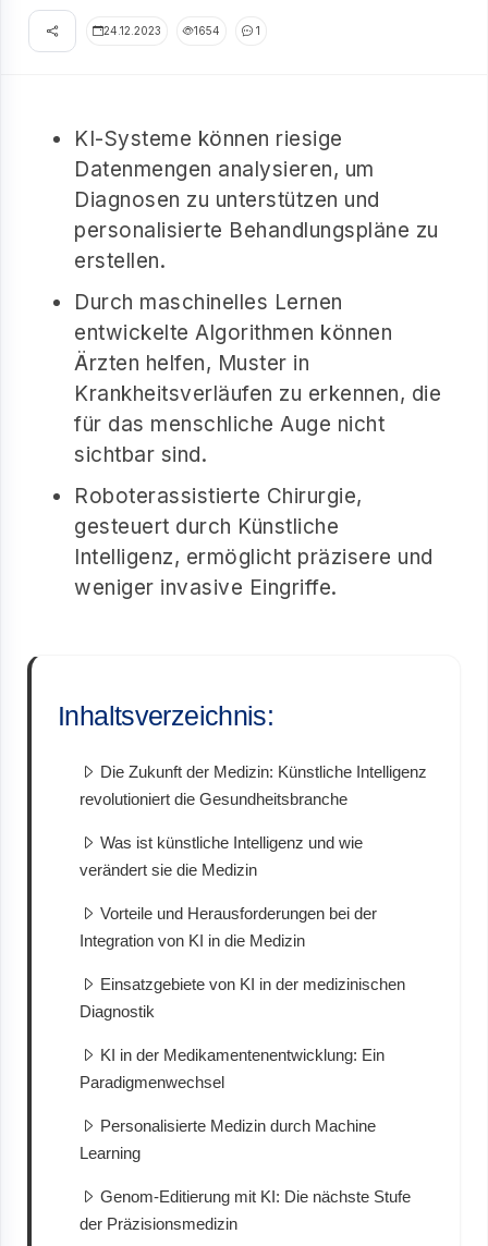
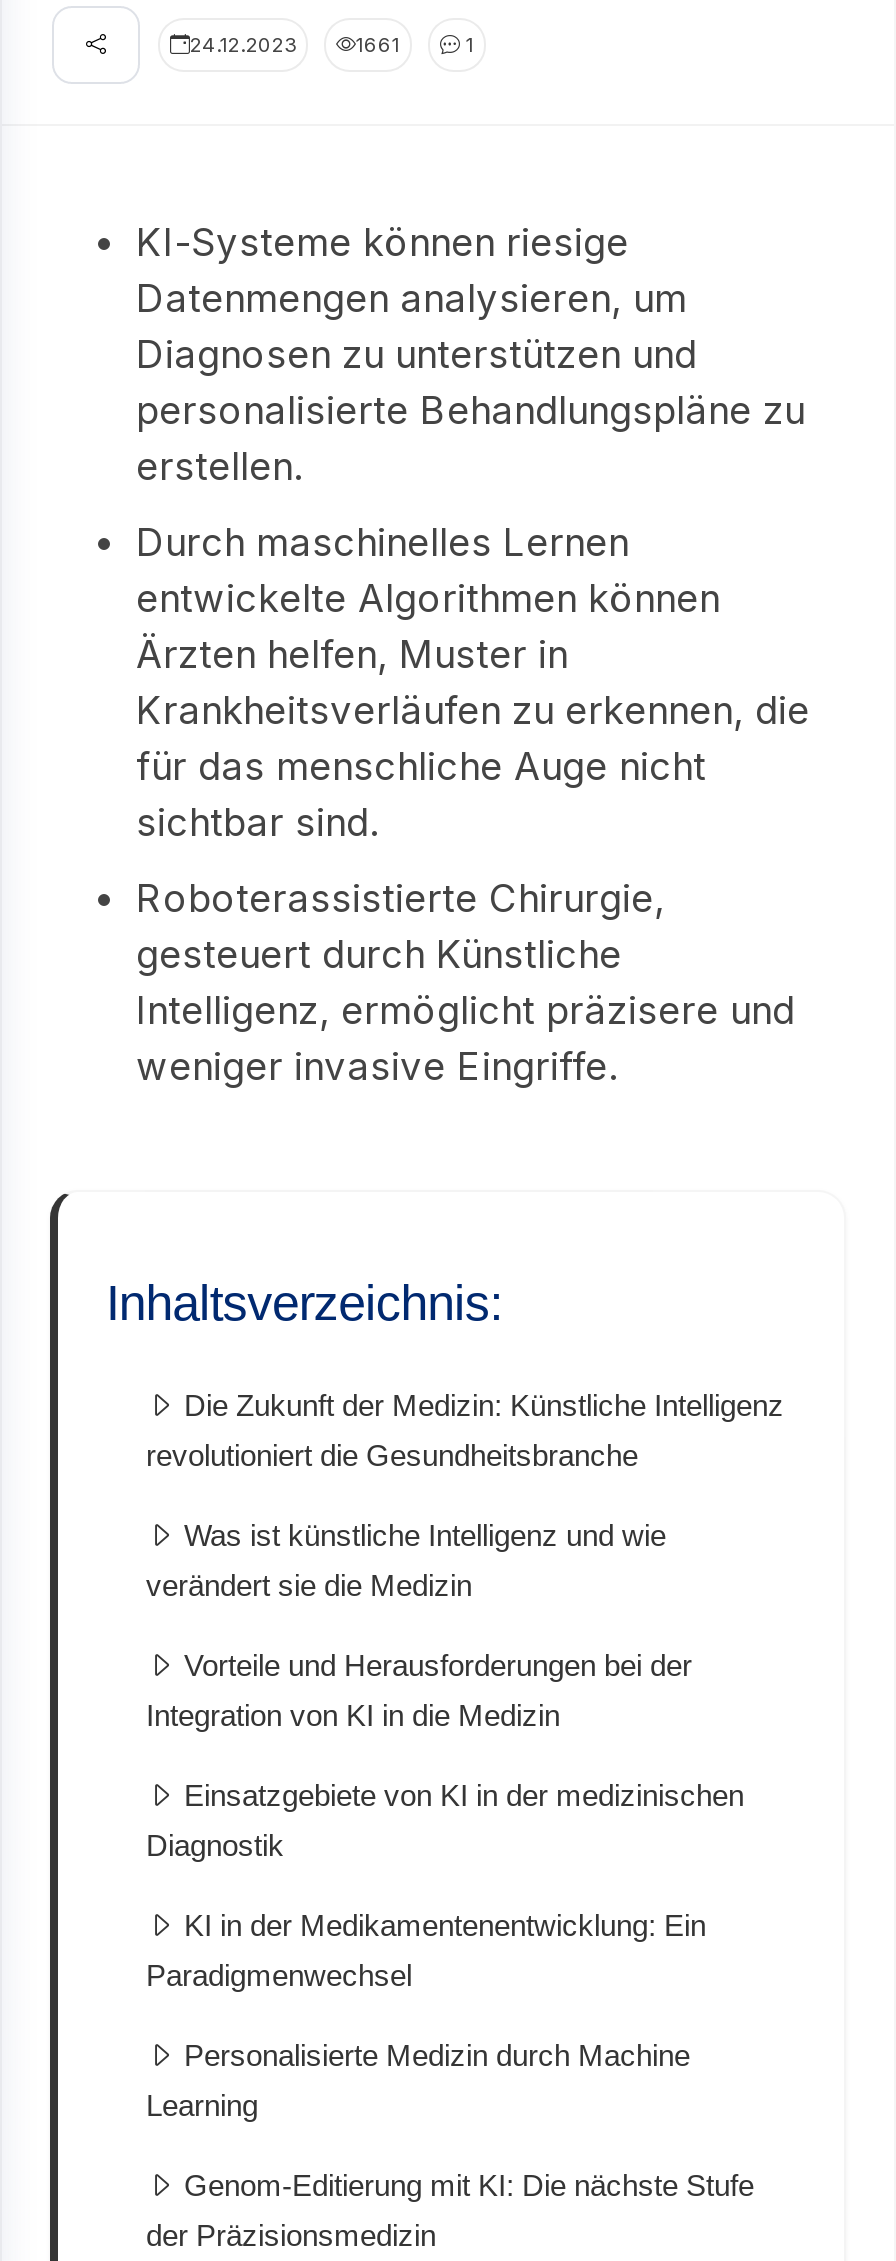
- 1654
+ 1661
